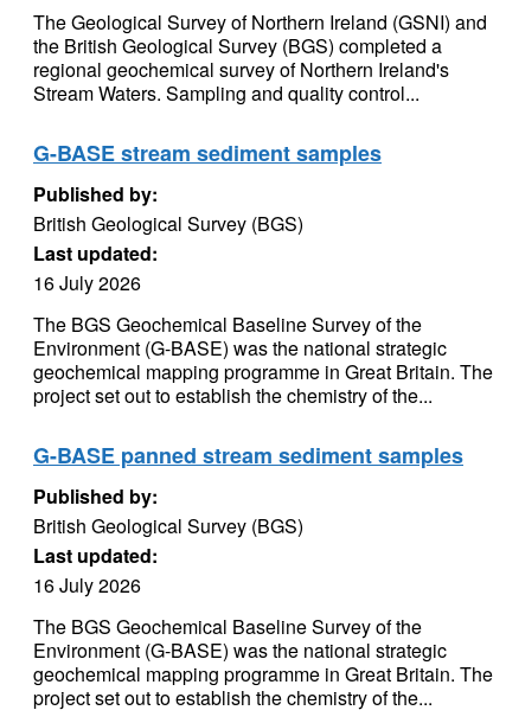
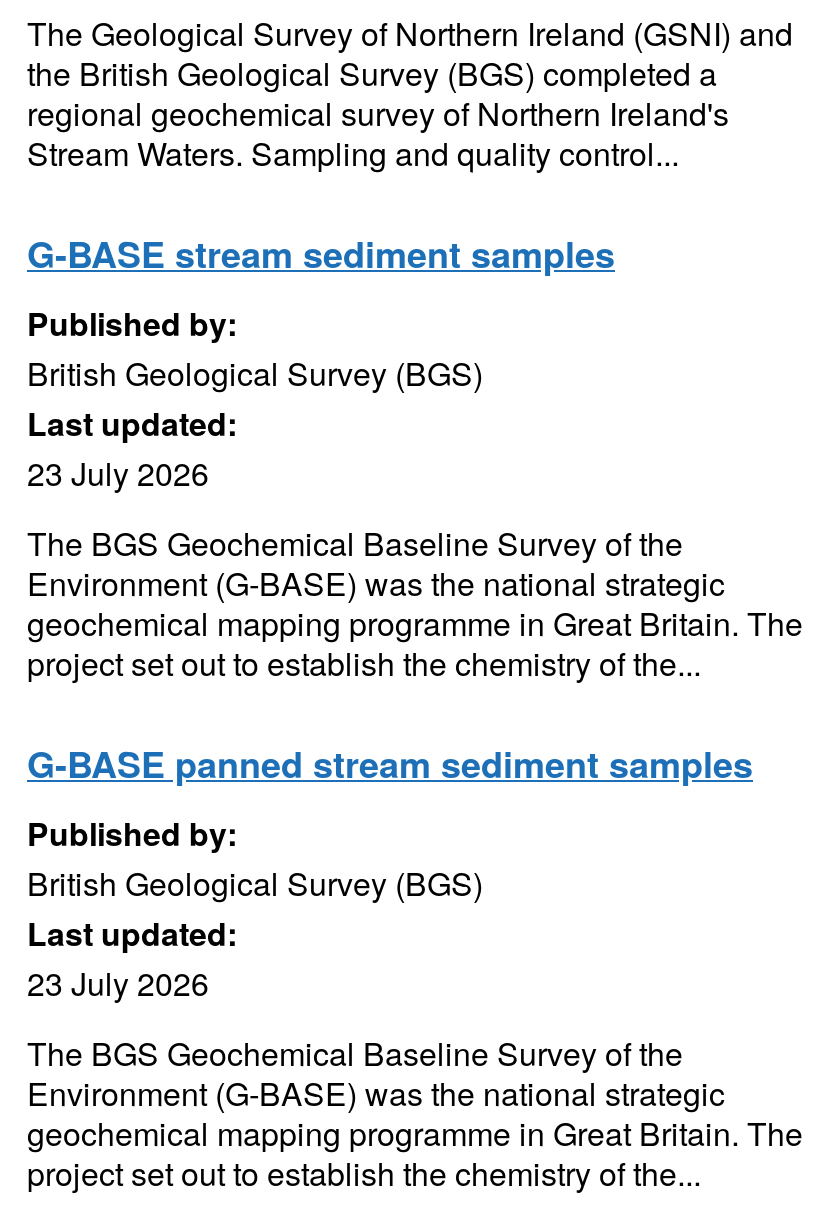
- 16 July 2026
+ 23 July 2026

- 16 July 2026
+ 23 July 2026
